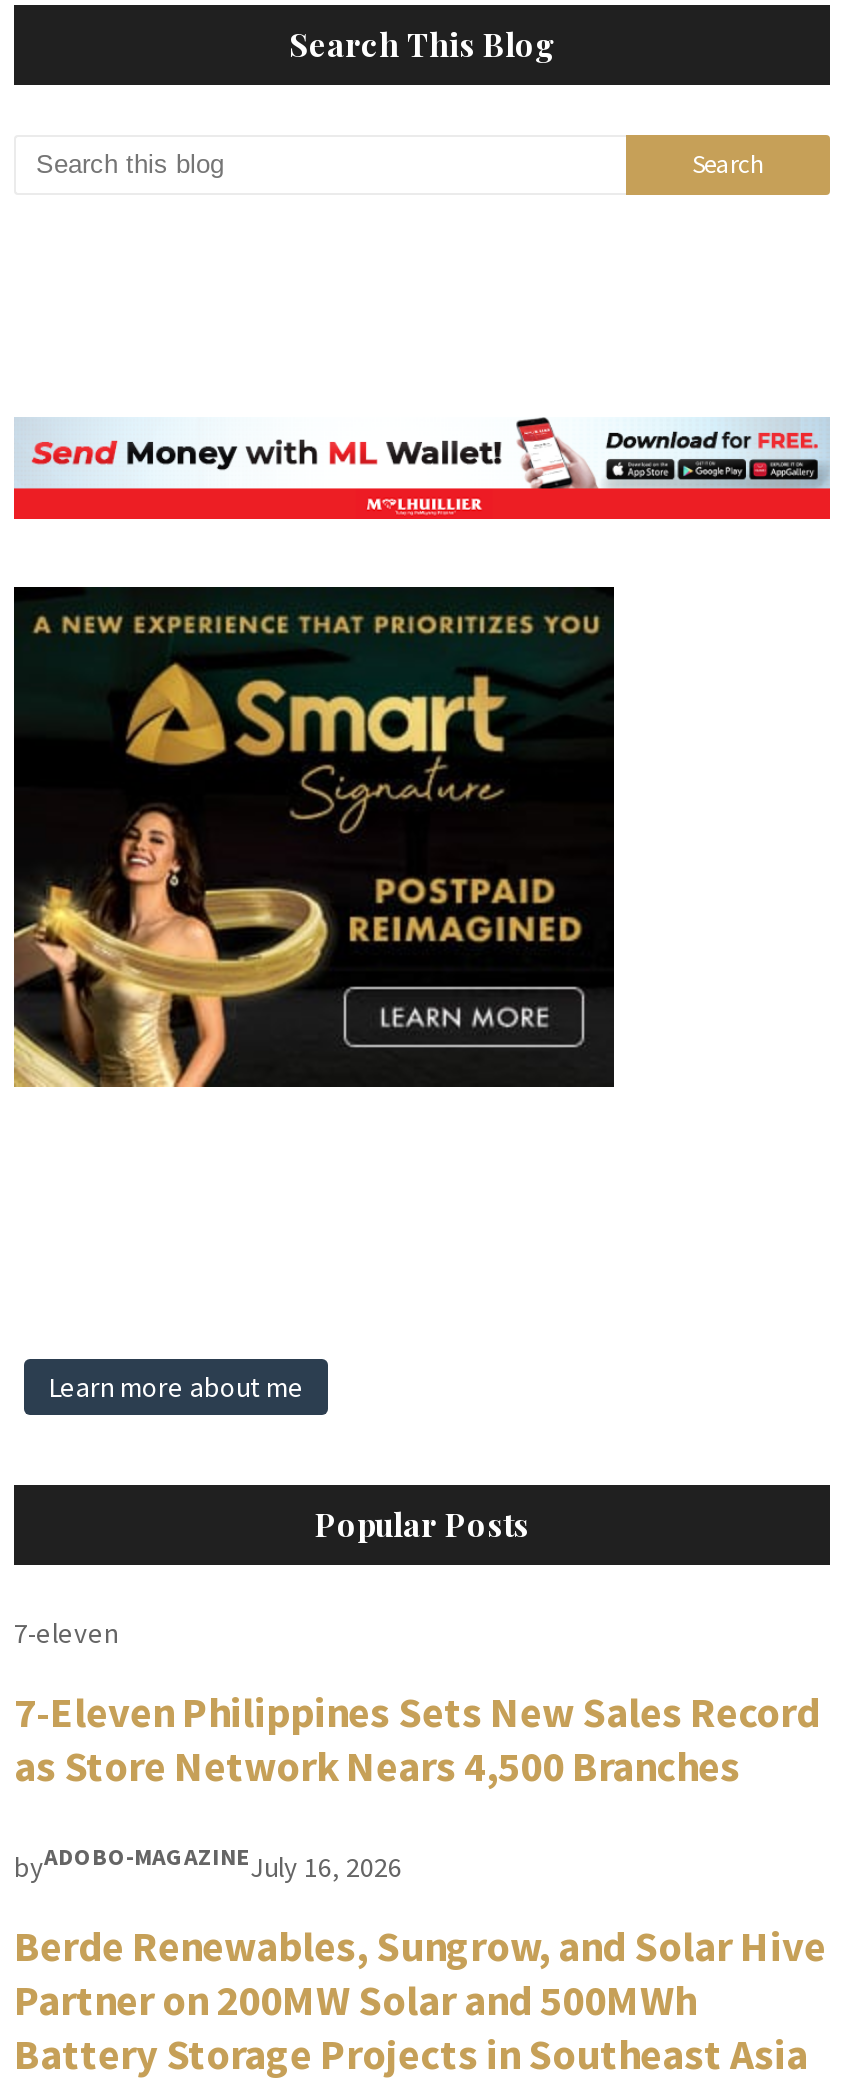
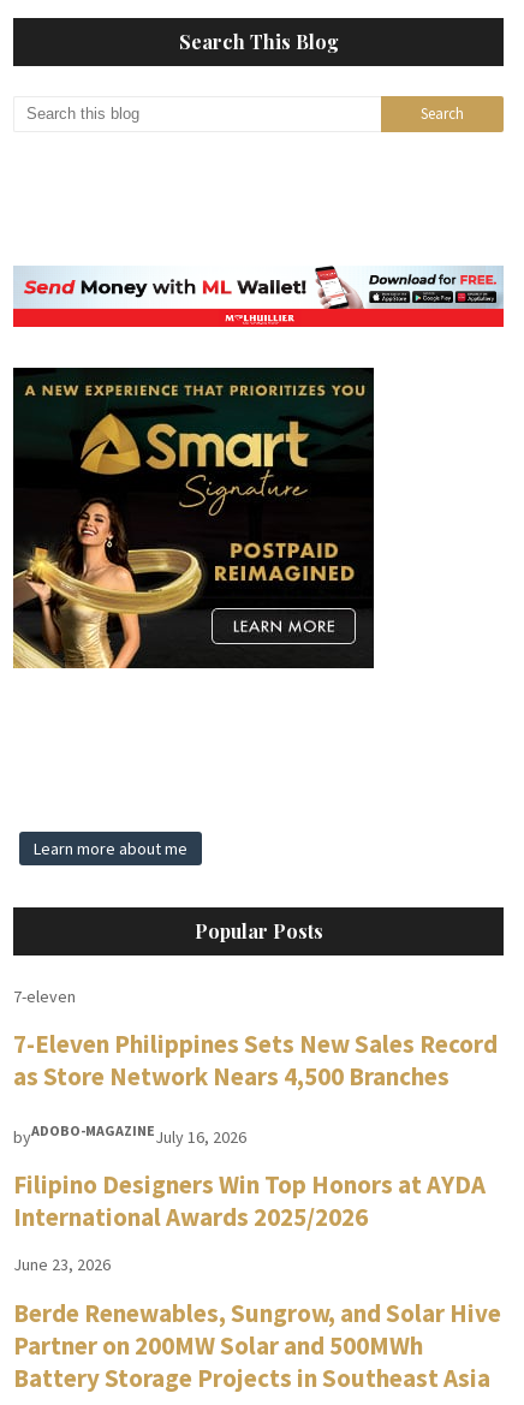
+ Filipino Designers Win Top Honors at AYDA
+ International Awards 2025/2026
+ June 23, 2026
